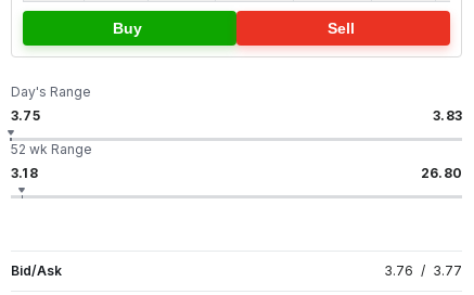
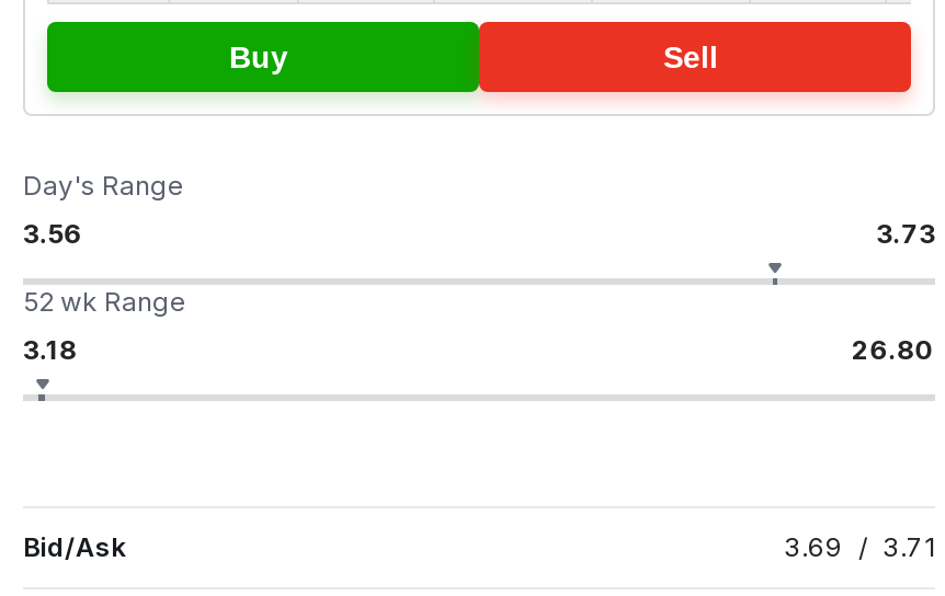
- 3.75
+ 3.56

- 3.83
+ 3.73

- 3.76 / 3.77
+ 3.69 / 3.71
